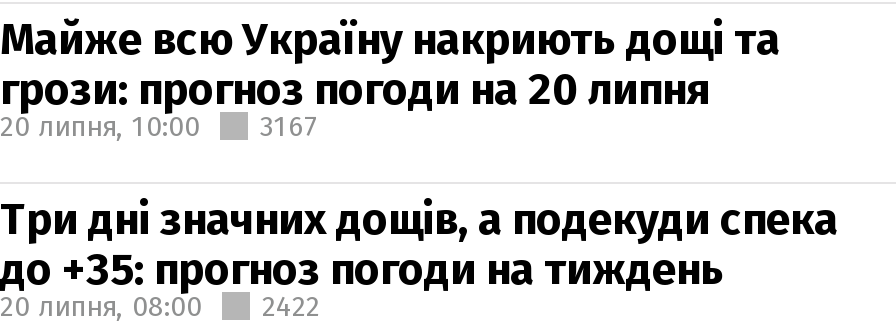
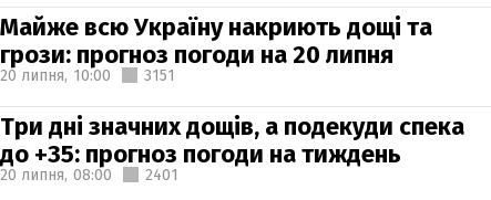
- 20 липня, 10:00 3167
+ 20 липня, 10:00 3151

- 20 липня, 08:00 2422
+ 20 липня, 08:00 2401
